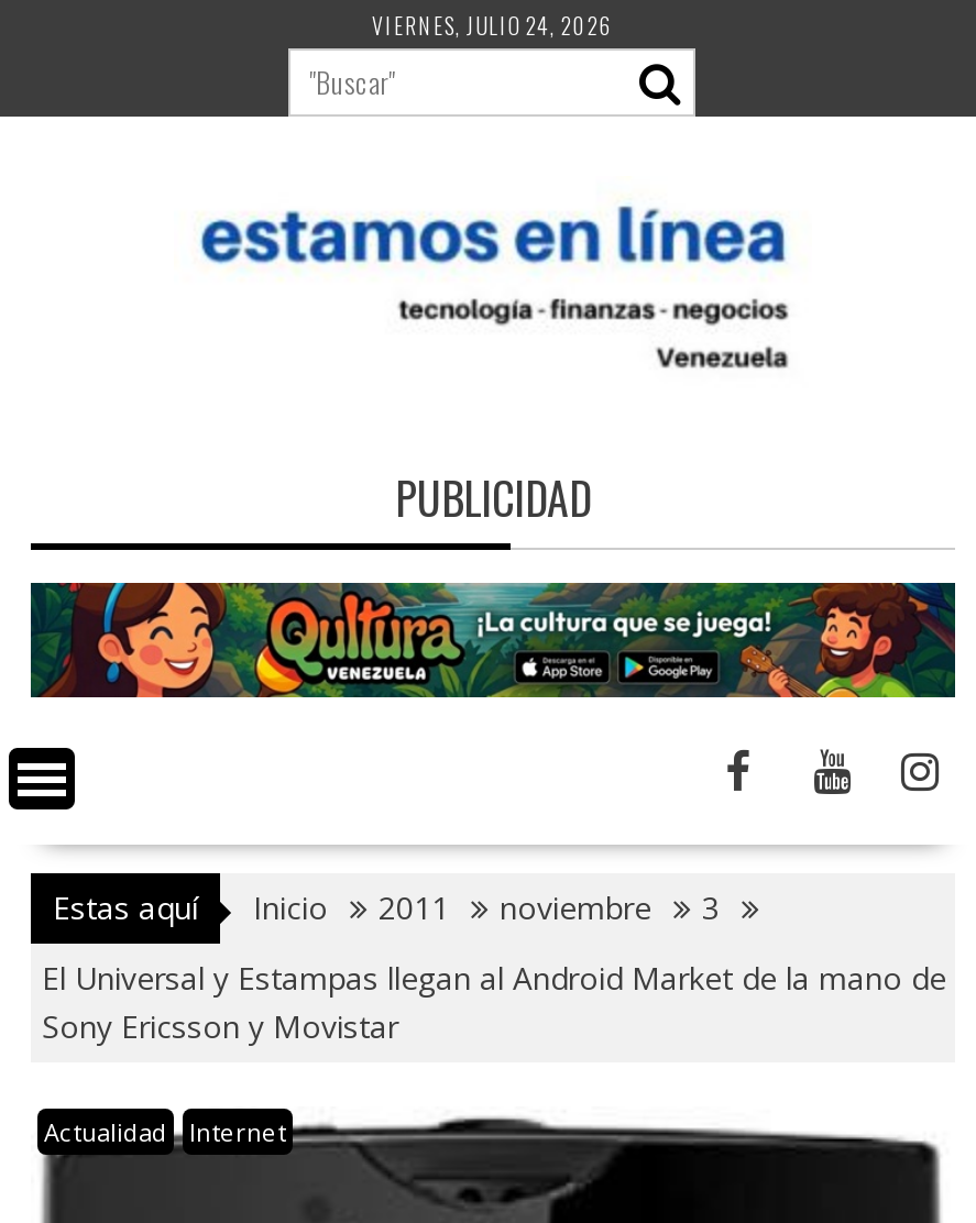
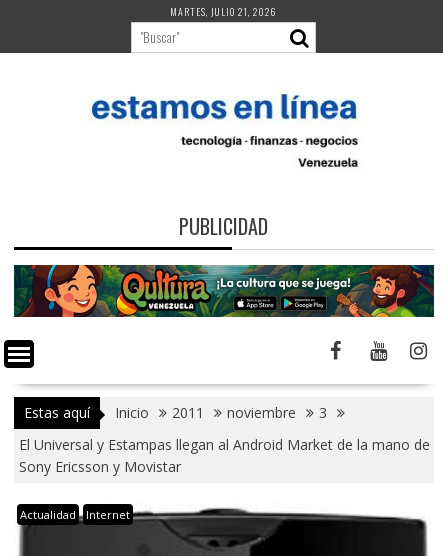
- VIERNES, JULIO 24, 2026
+ MARTES, JULIO 21, 2026
